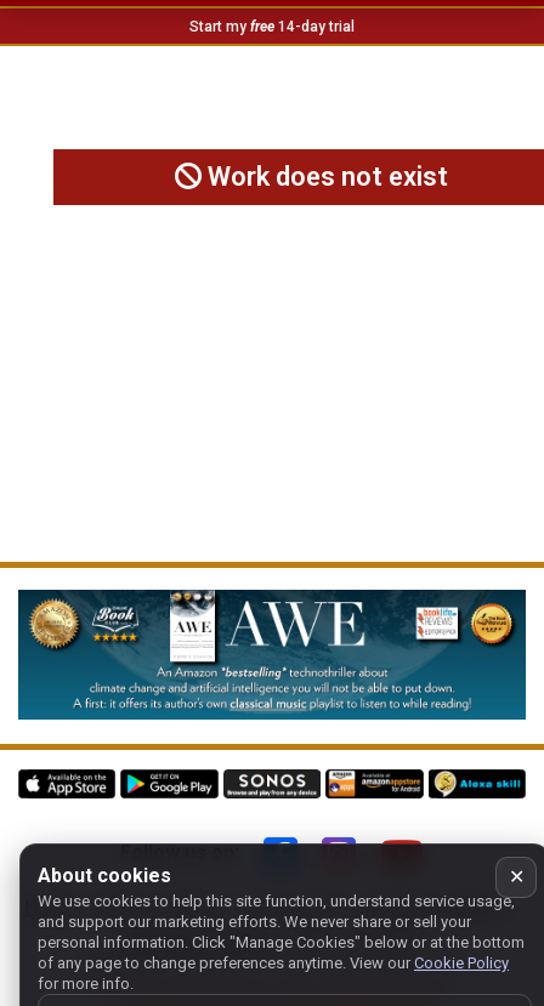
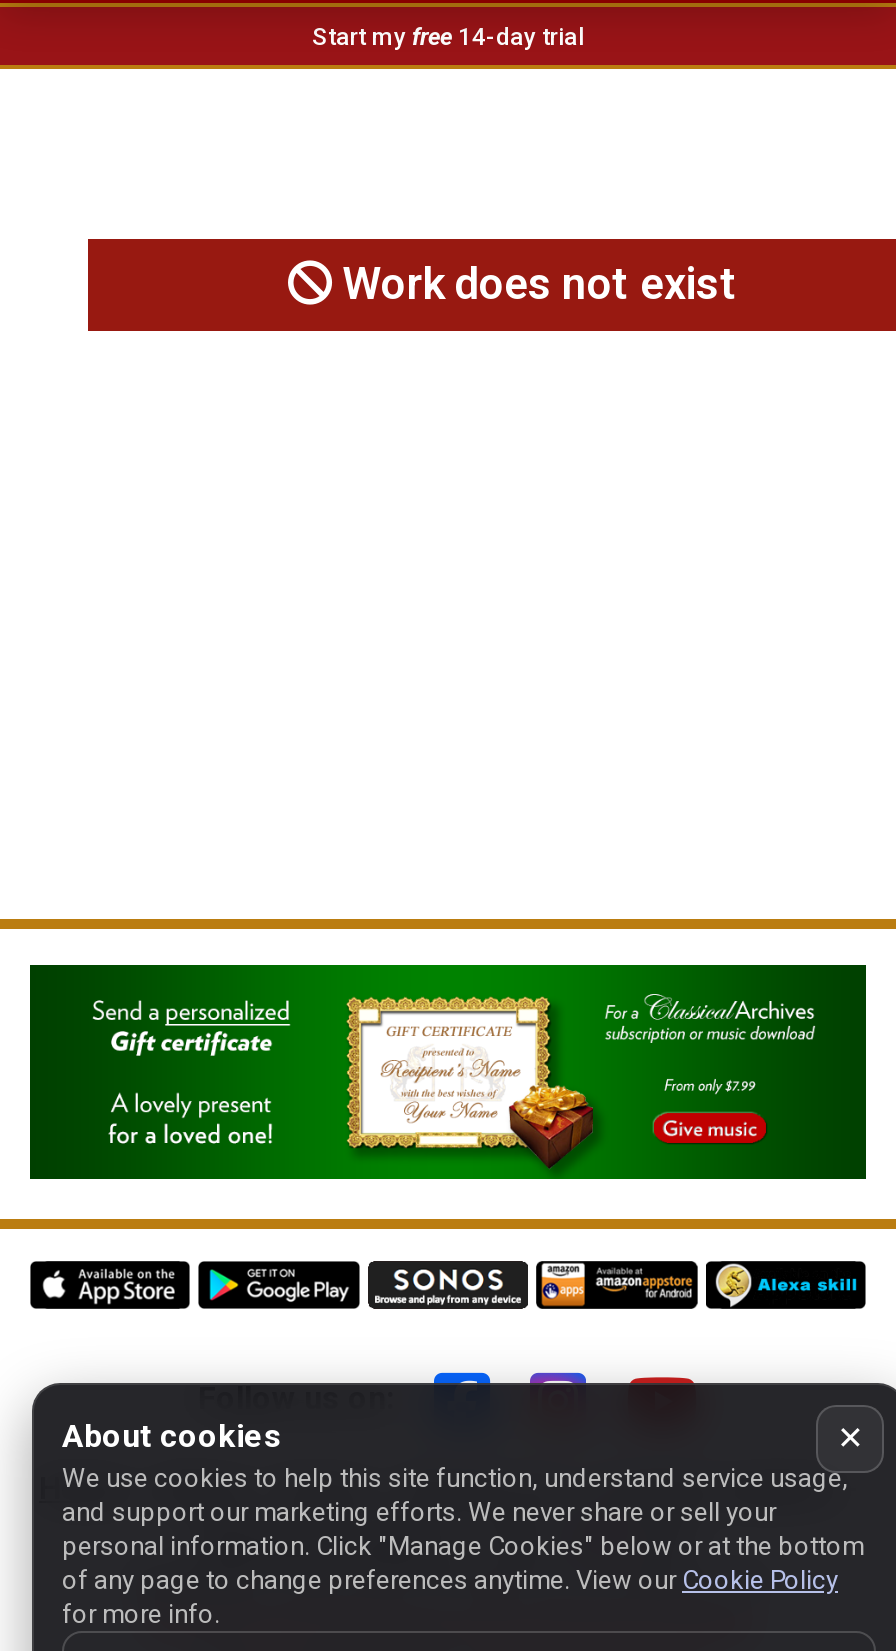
- [image]
+ [image]
